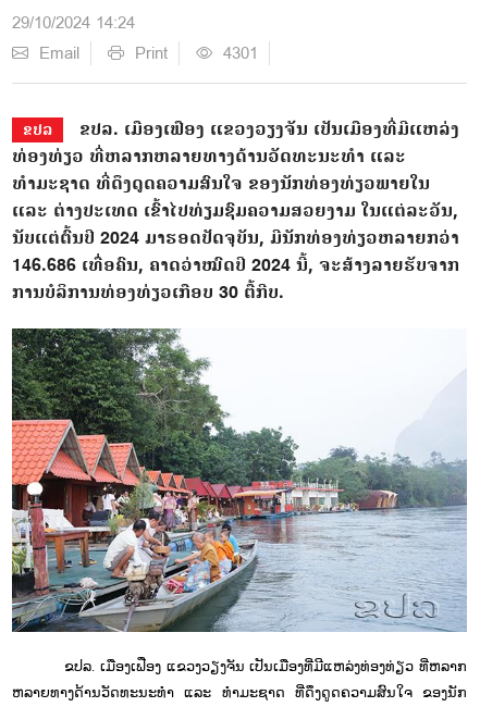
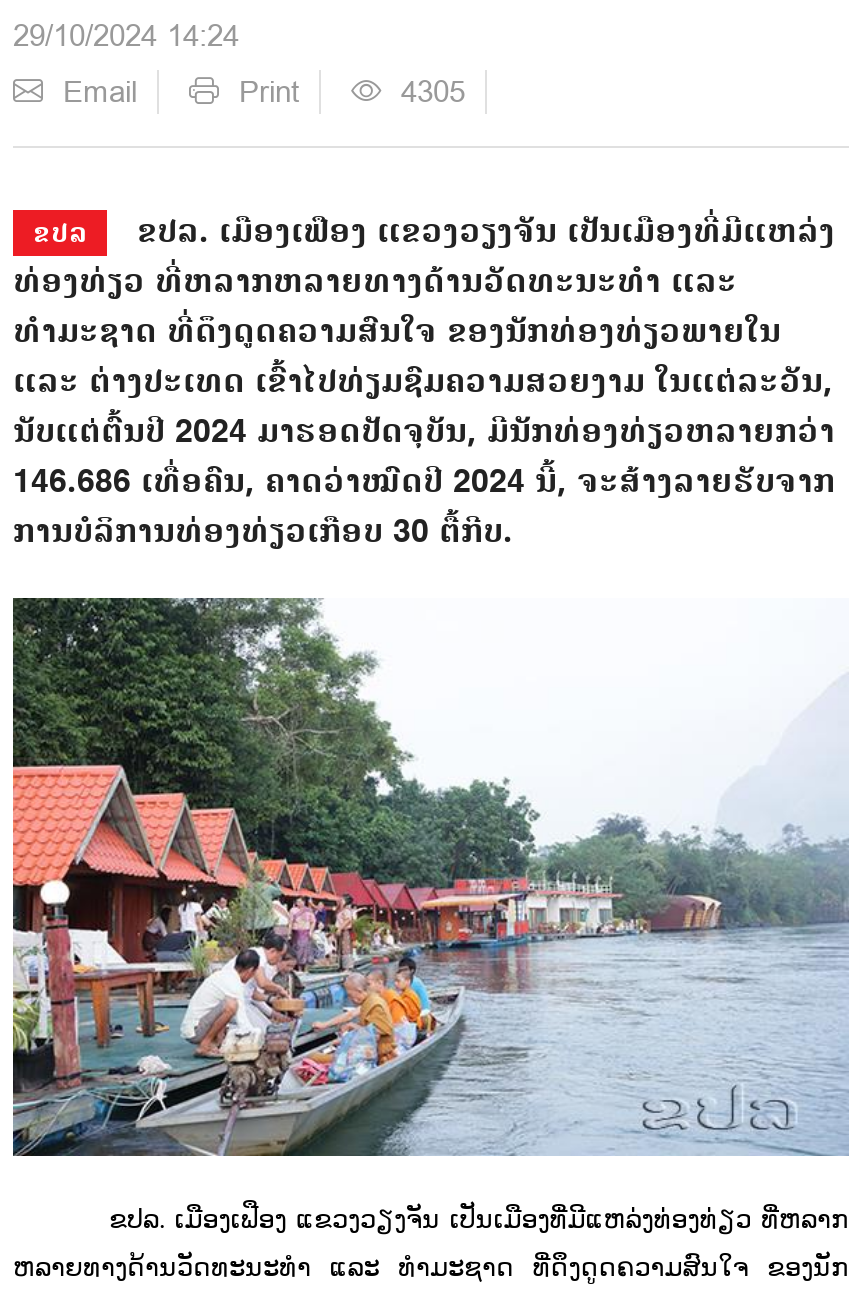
- 4301
+ 4305
